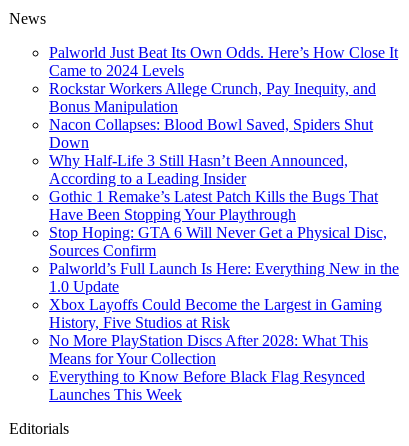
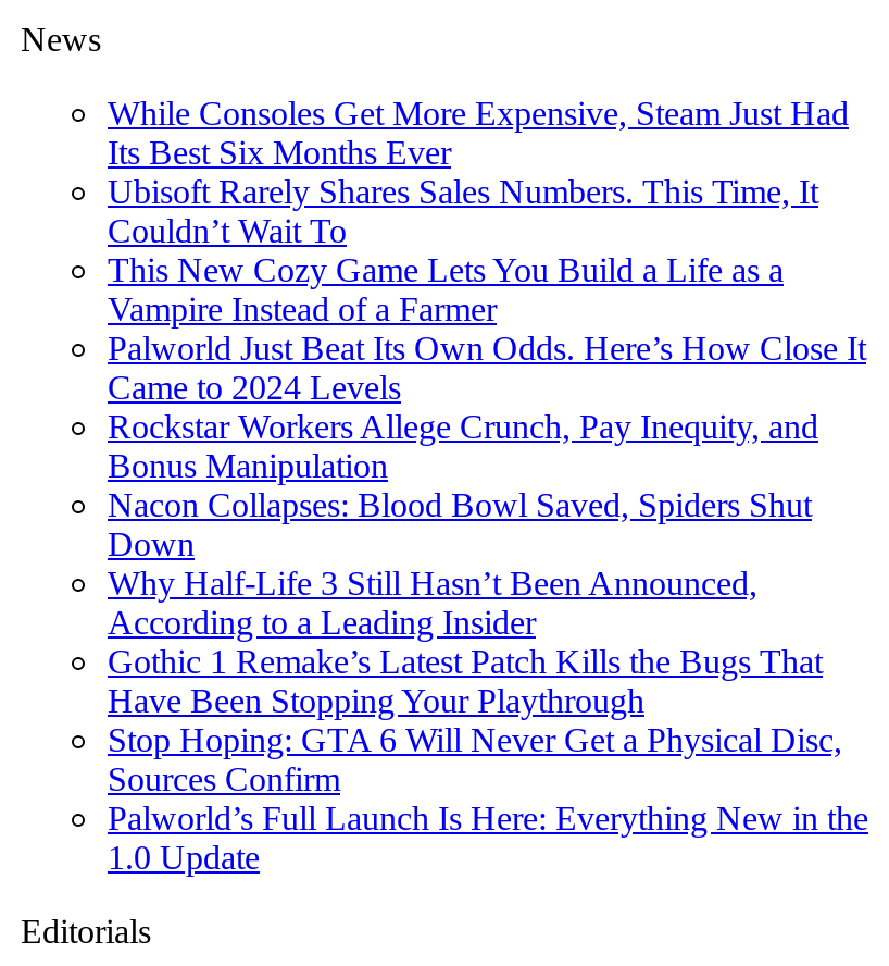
+ While Consoles Get More Expensive, Steam Just Had
+ Its Best Six Months Ever
+ Ubisoft Rarely Shares Sales Numbers. This Time, It
+ Couldn’t Wait To
+ This New Cozy Game Lets You Build a Life as a
+ Vampire Instead of a Farmer

moved down: Palworld Just Beat Its Own Odds. Here’s How Close It | Came to 2024 Levels | Rockstar Workers Allege Crunch, Pay Inequity, and | ... | Palworld’s Full Launch Is Here: Everything New in the | 1.0 Update

- Xbox Layoffs Could Become the Largest in Gaming
- History, Five Studios at Risk
- No More PlayStation Discs After 2028: What This
- Means for Your Collection
- Everything to Know Before Black Flag Resynced
- Launches This Week
